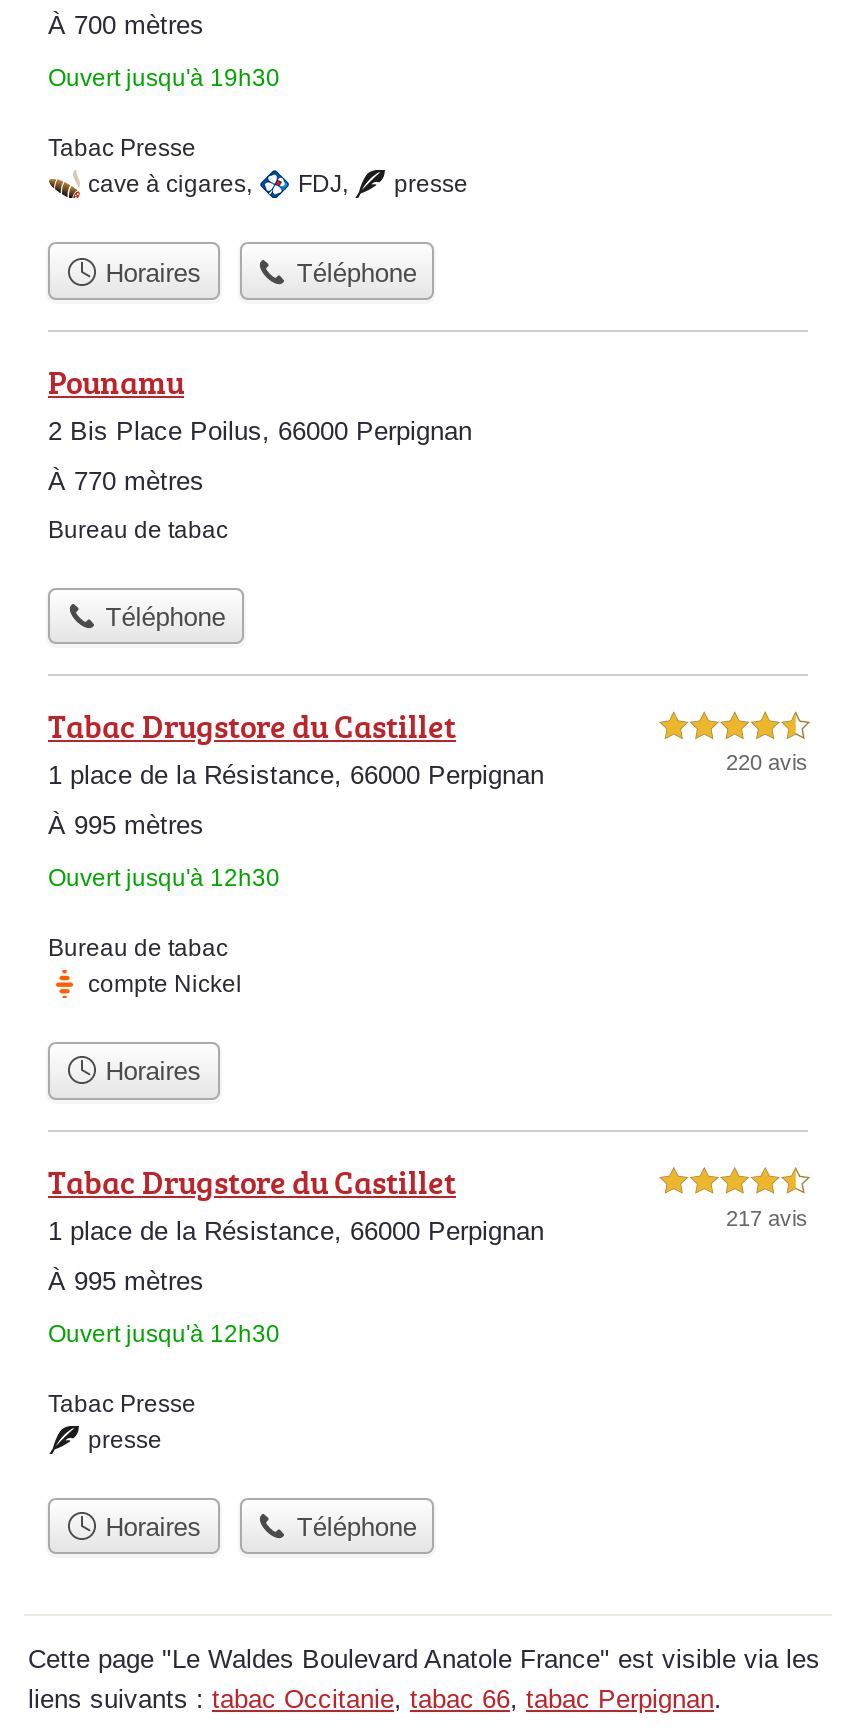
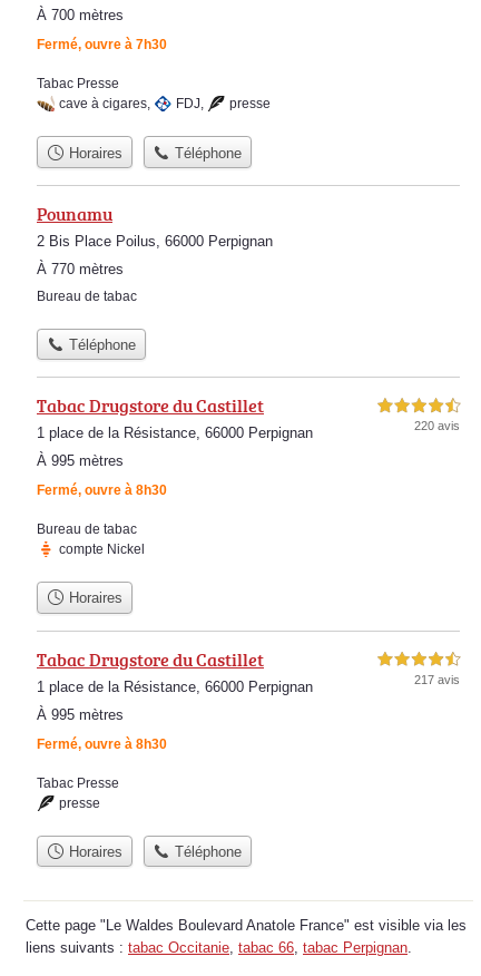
- Ouvert jusqu'à 19h30
+ Fermé, ouvre à 7h30

- Ouvert jusqu'à 12h30
+ Fermé, ouvre à 8h30

- Ouvert jusqu'à 12h30
+ Fermé, ouvre à 8h30
